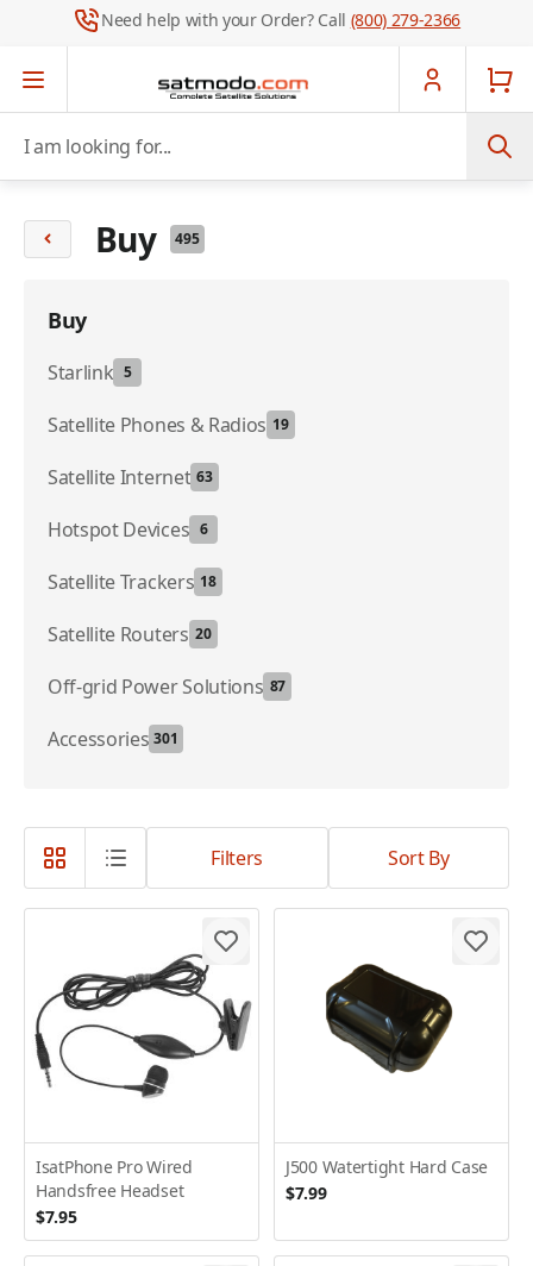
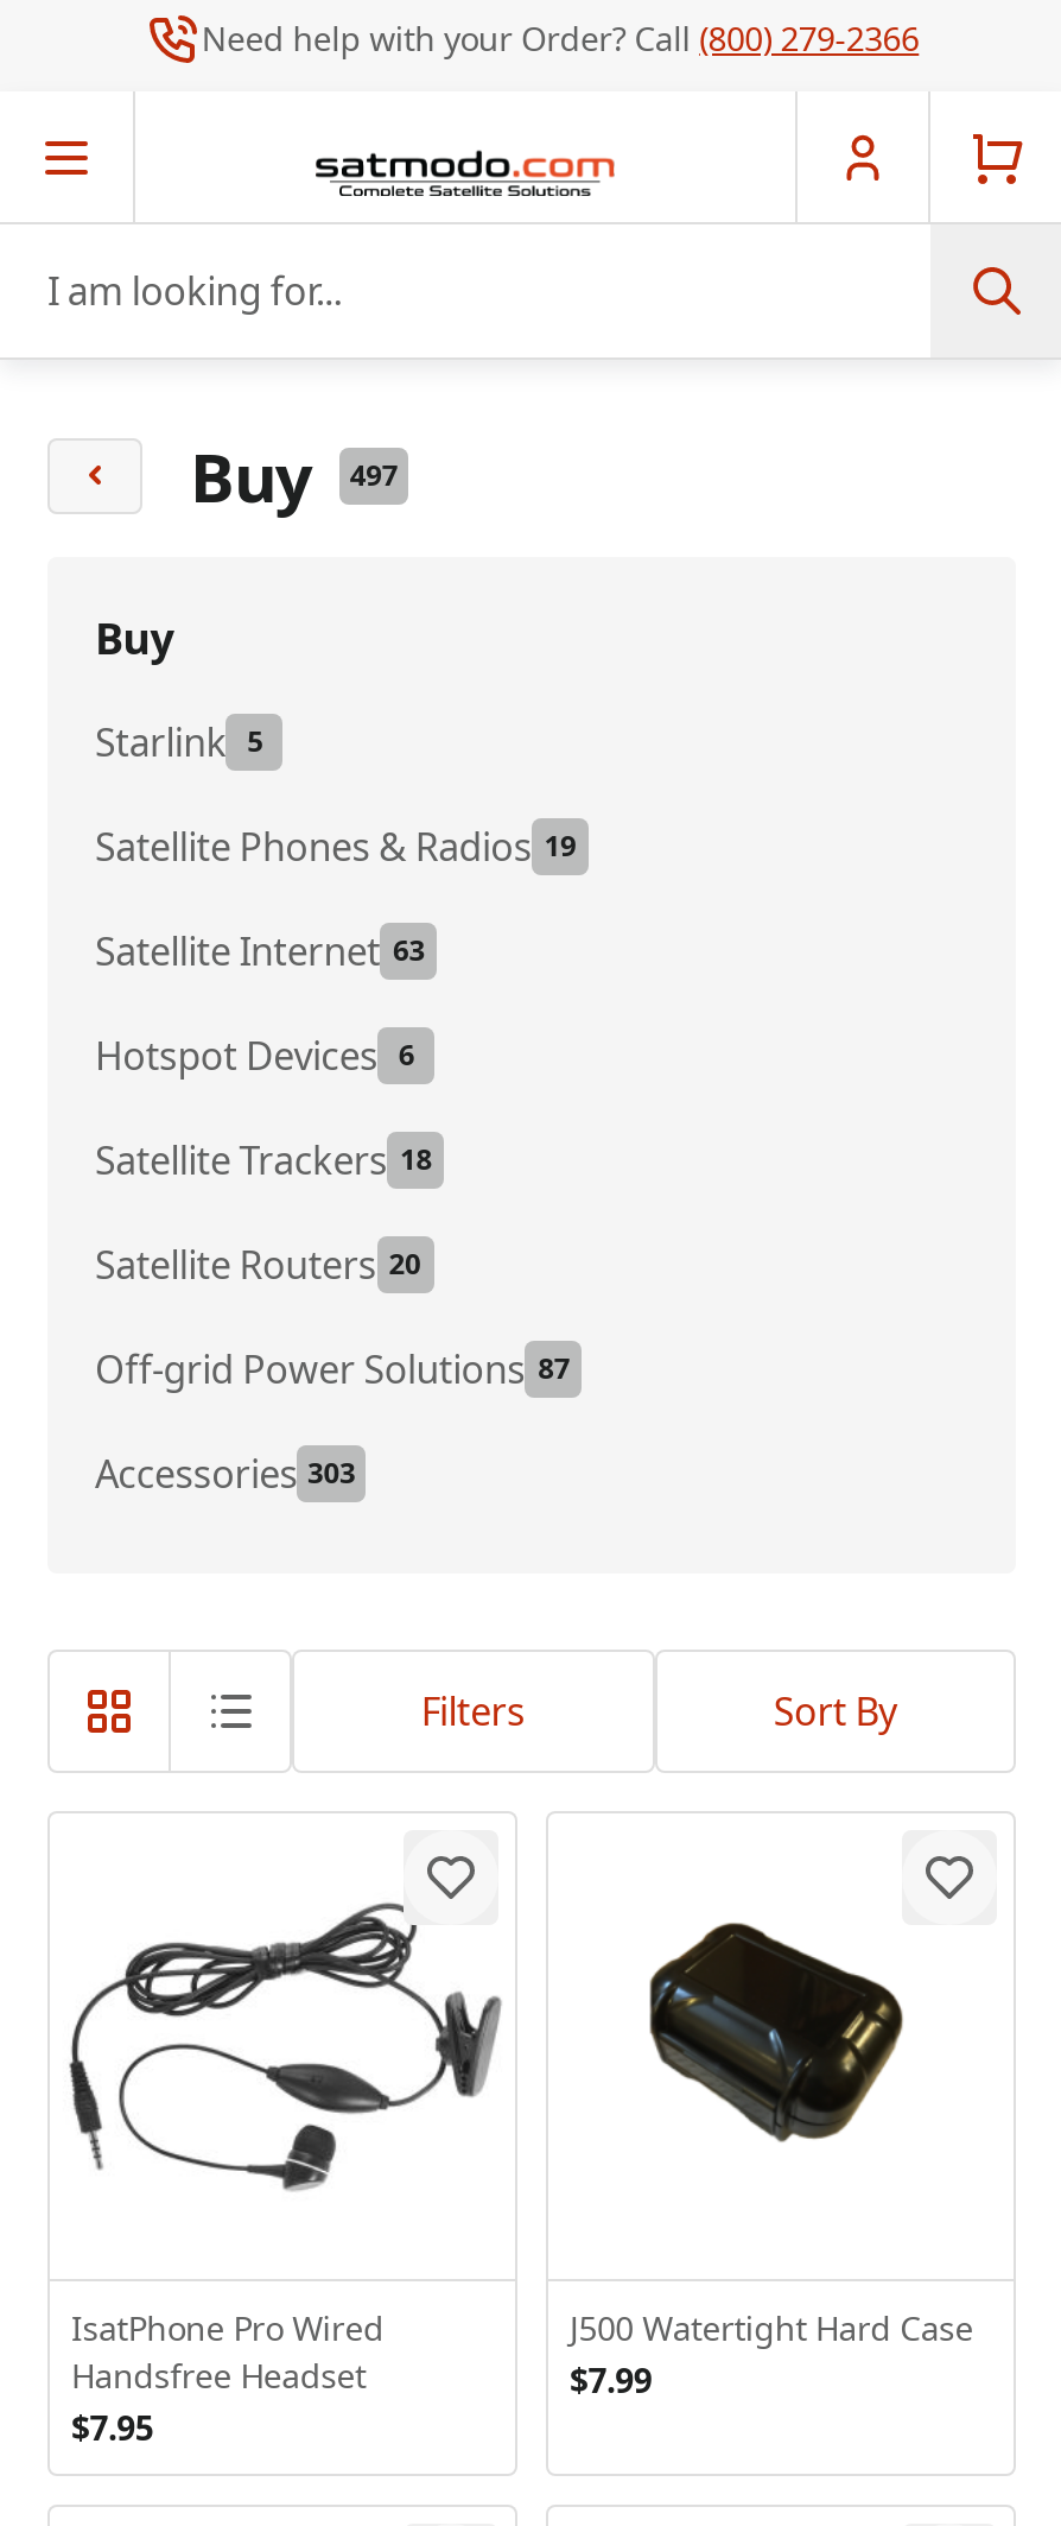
- Buy 495
+ Buy 497

- Accessories 301
+ Accessories 303
